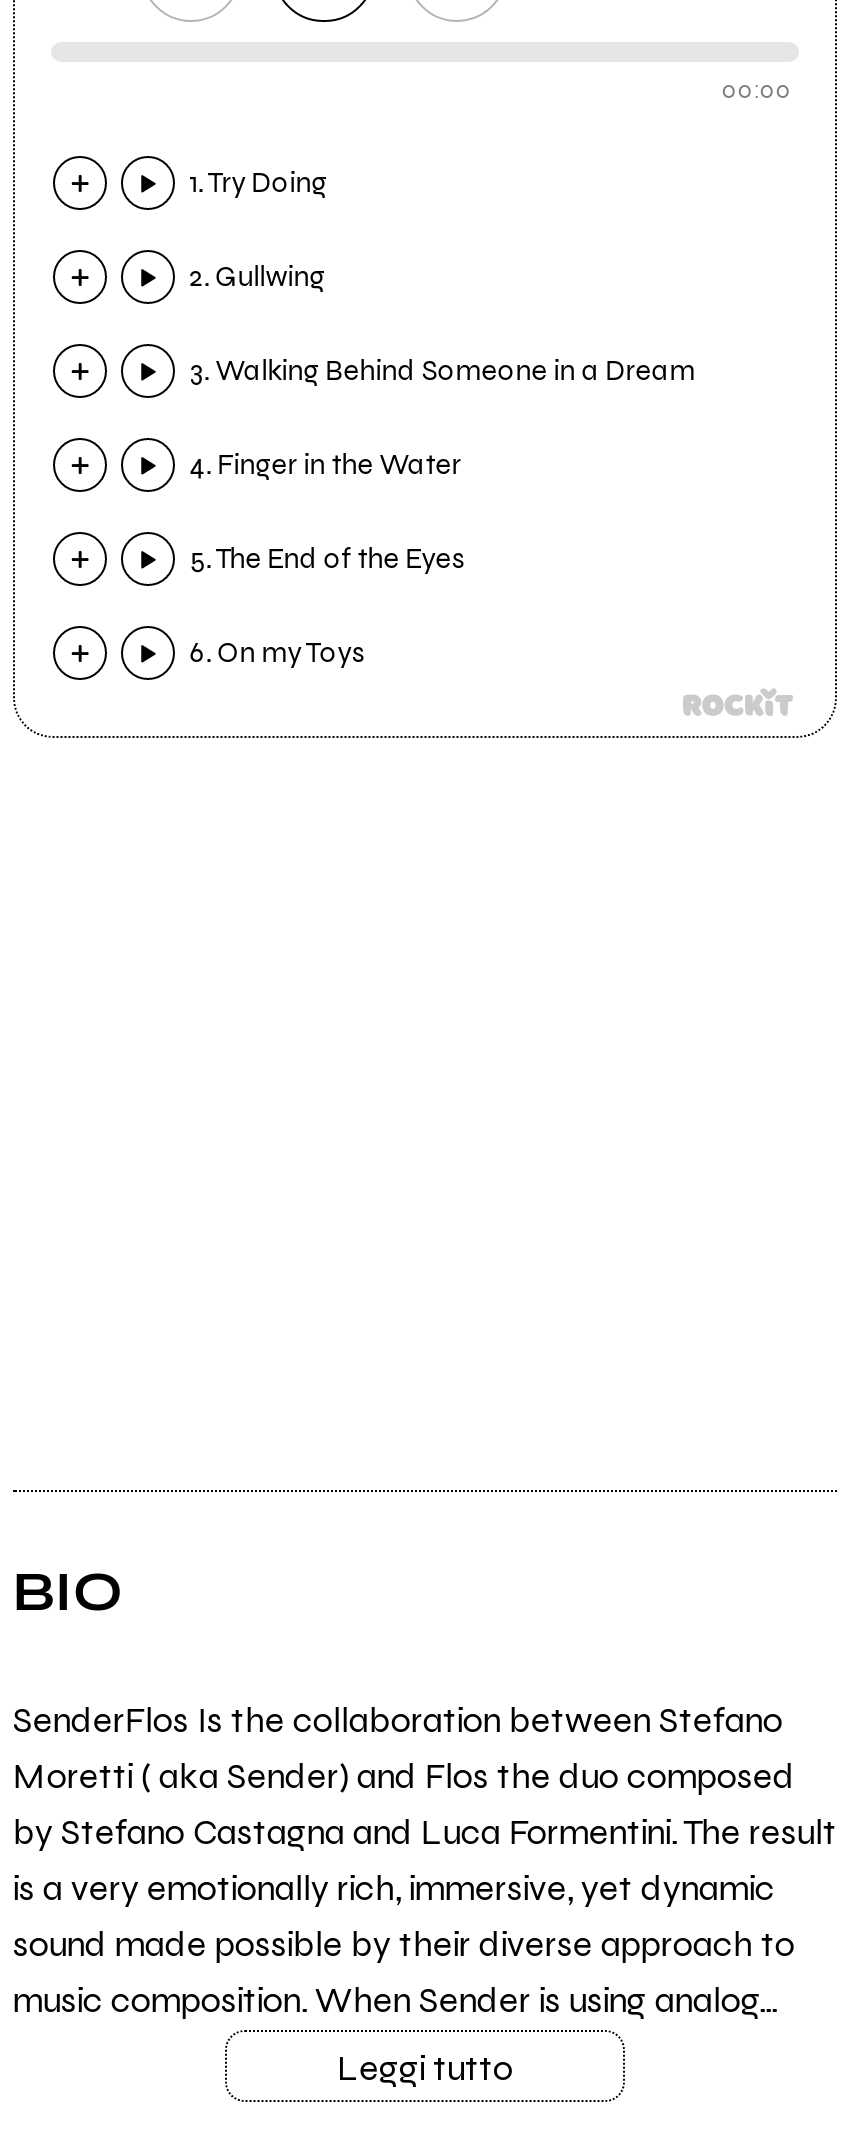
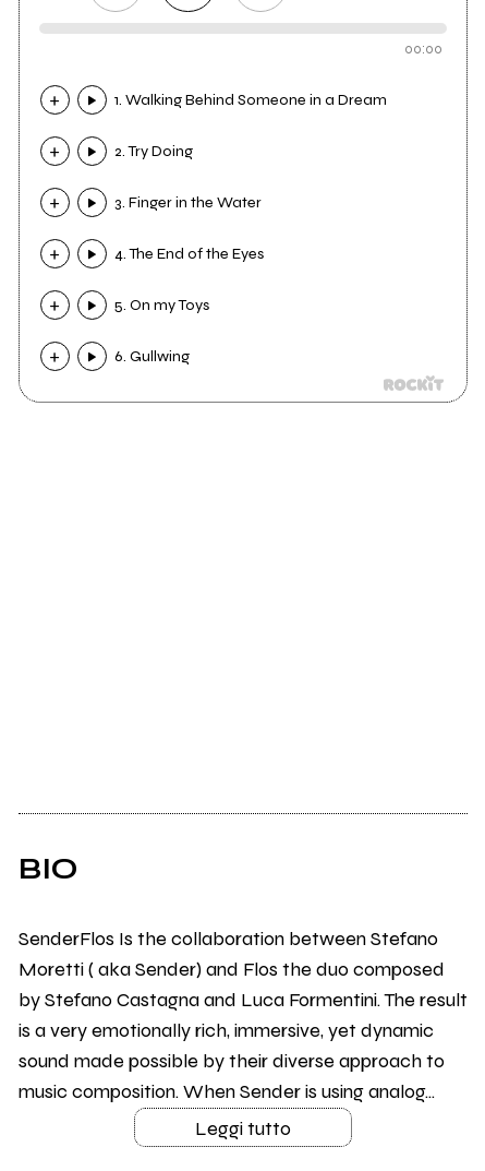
- 1. Try Doing
+ 1. Walking Behind Someone in a Dream

- 2. Gullwing
+ 2. Try Doing

- 3. Walking Behind Someone in a Dream
+ 3. Finger in the Water

- 4. Finger in the Water
+ 4. The End of the Eyes

- 5. The End of the Eyes
+ 5. On my Toys

- 6. On my Toys
+ 6. Gullwing
